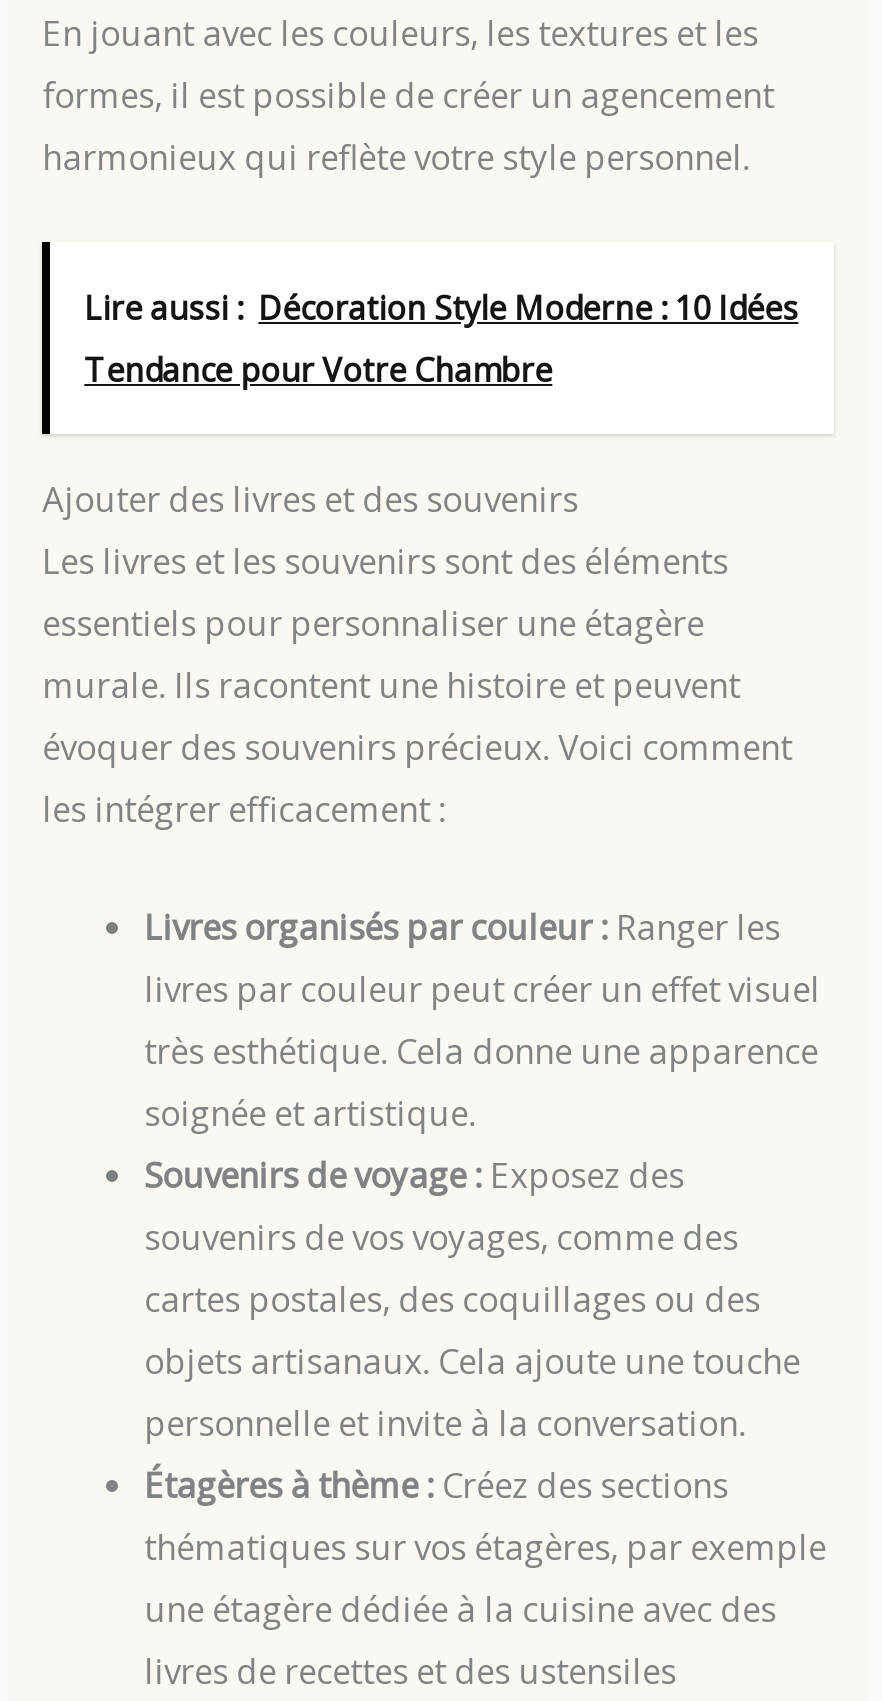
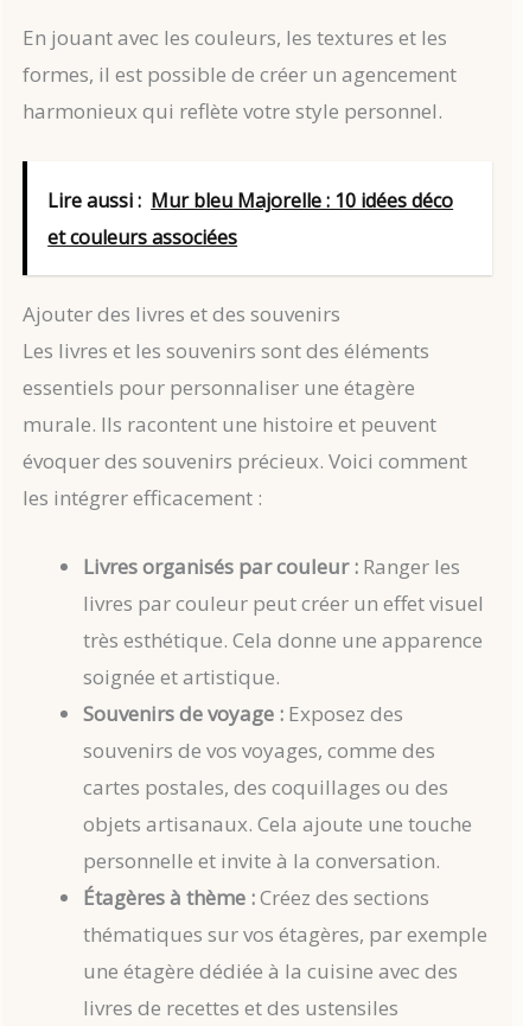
- Lire aussi : Décoration Style Moderne : 10 Idées
- Tendance pour Votre Chambre
+ Lire aussi : Mur bleu Majorelle : 10 idées déco
+ et couleurs associées
